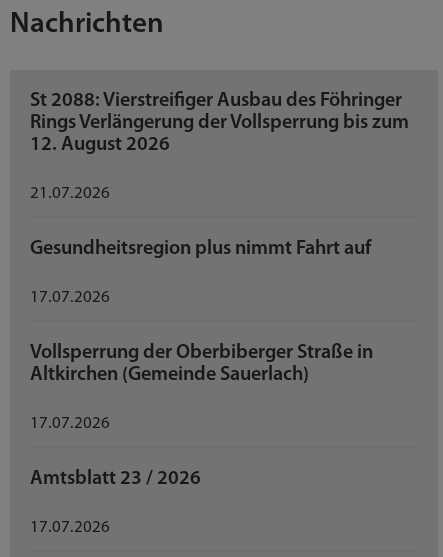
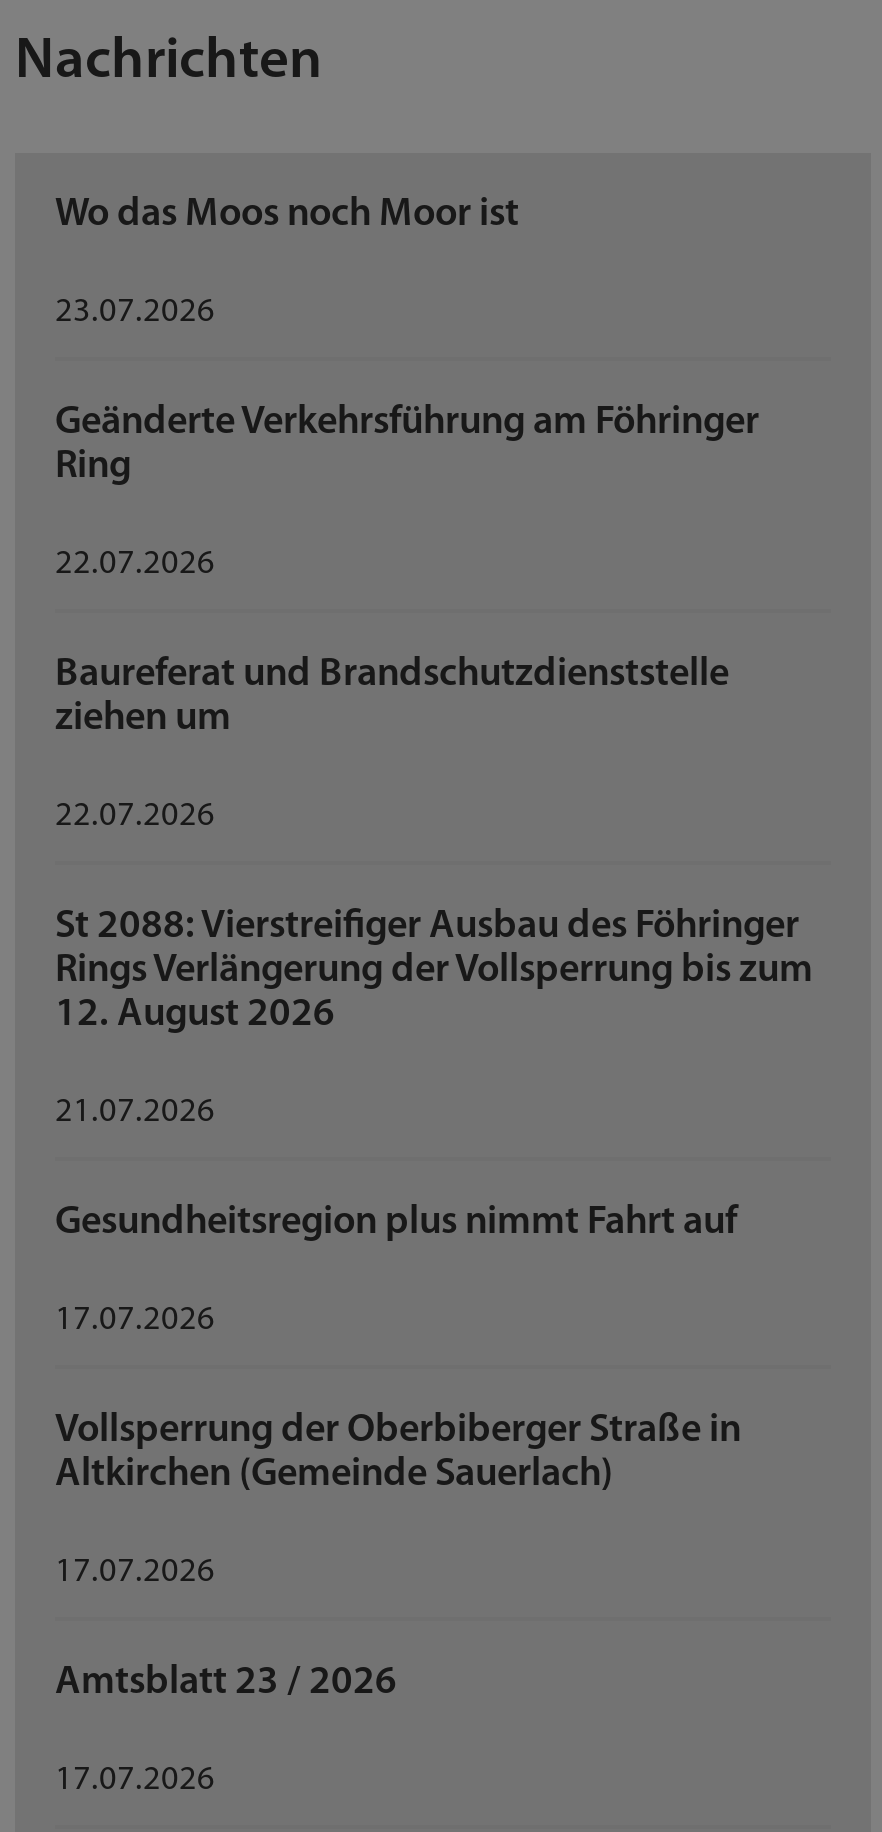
+ Wo das Moos noch Moor ist
+ 23.07.2026
+ Geänderte Verkehrsführung am Föhringer
+ Ring
+ 22.07.2026
+ Baureferat und Brandschutzdienststelle
+ ziehen um
+ 22.07.2026
